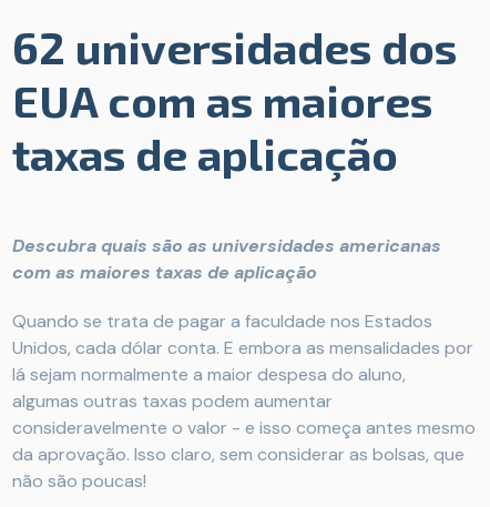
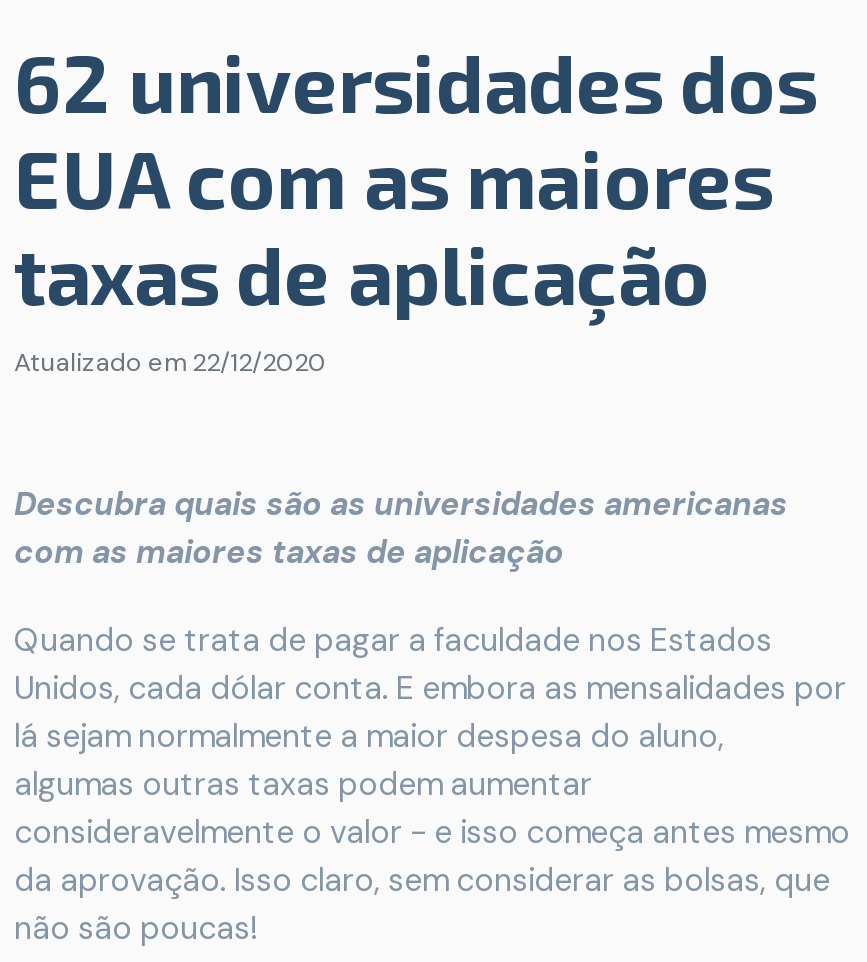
+ Atualizado em 22/12/2020
